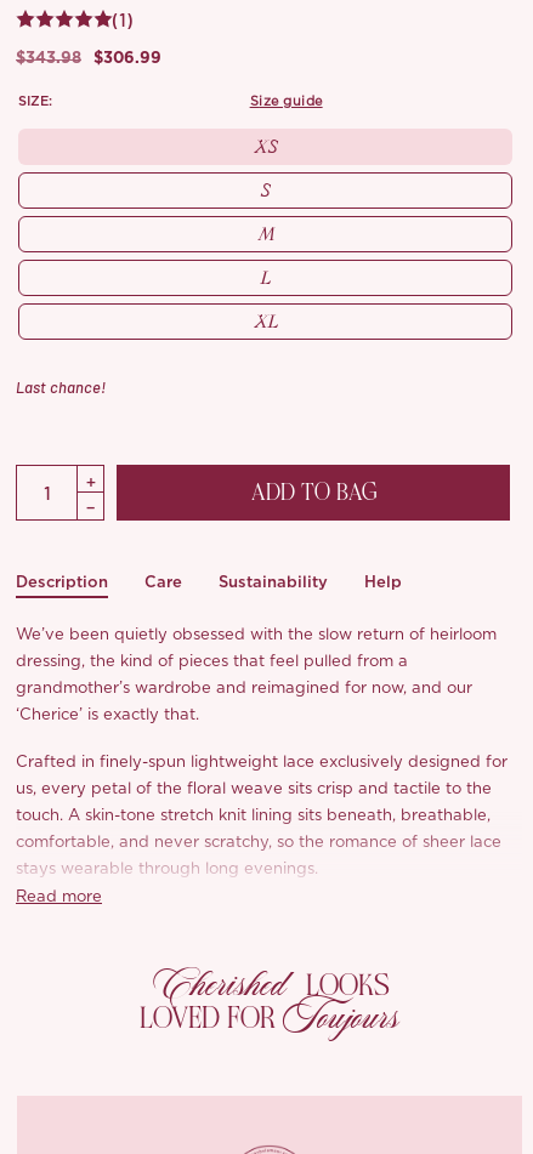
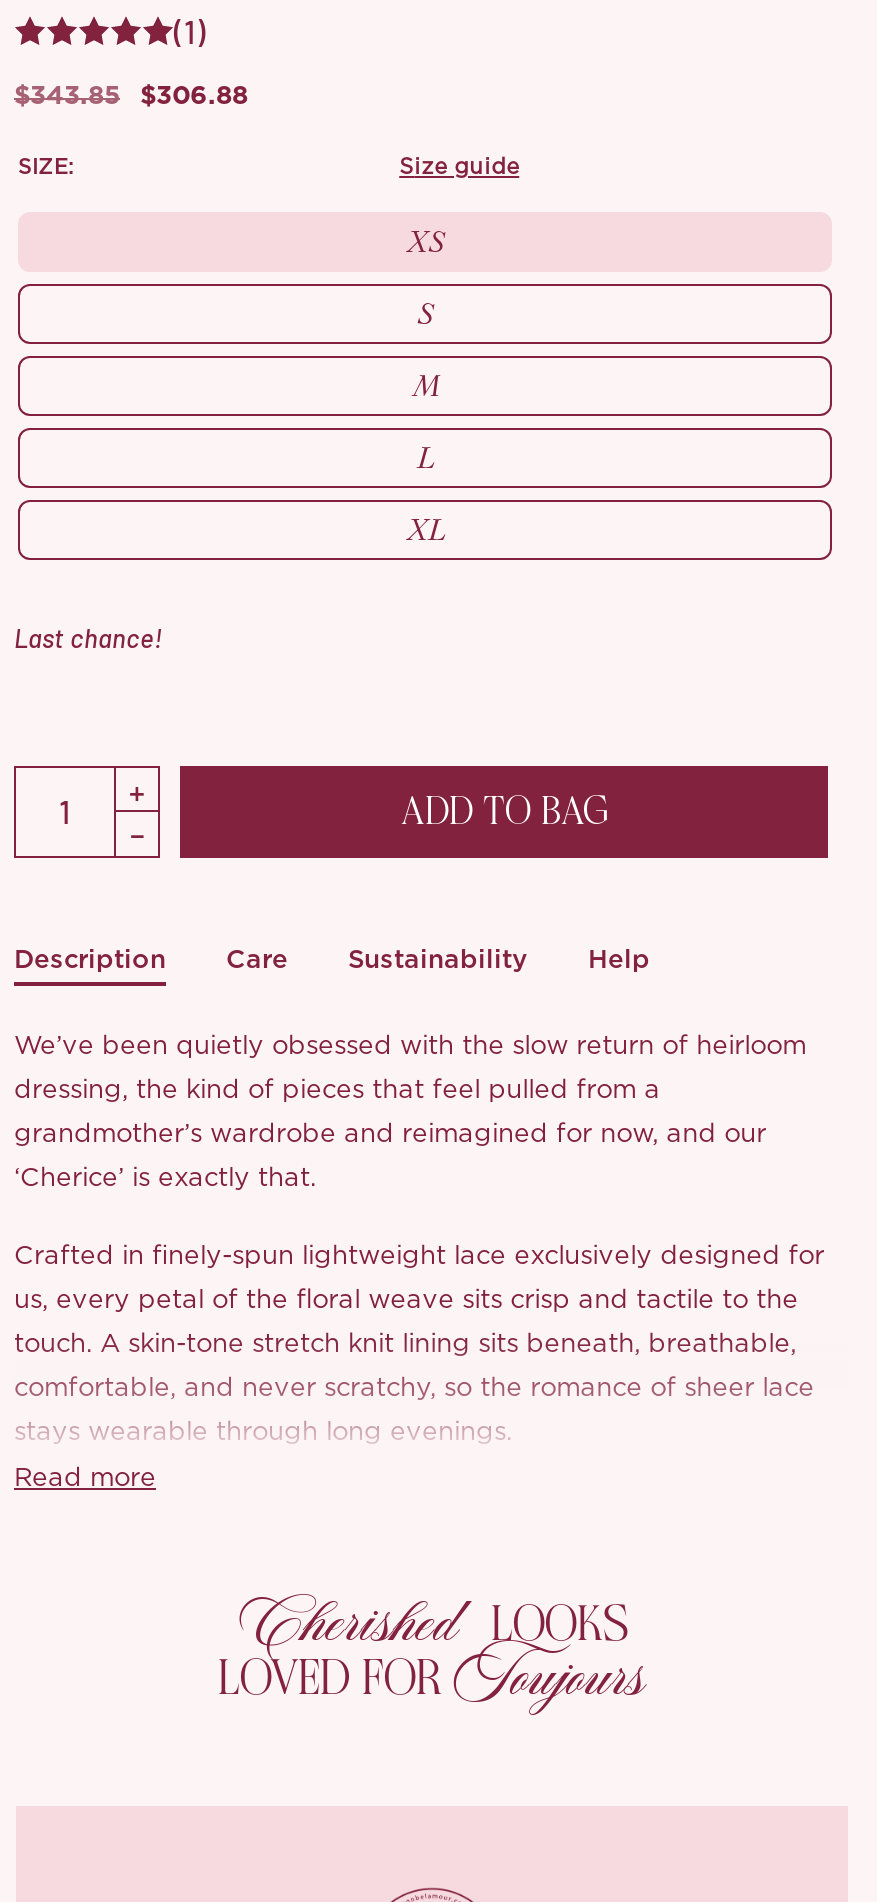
- $343.98
+ $343.85

- $306.99
+ $306.88
